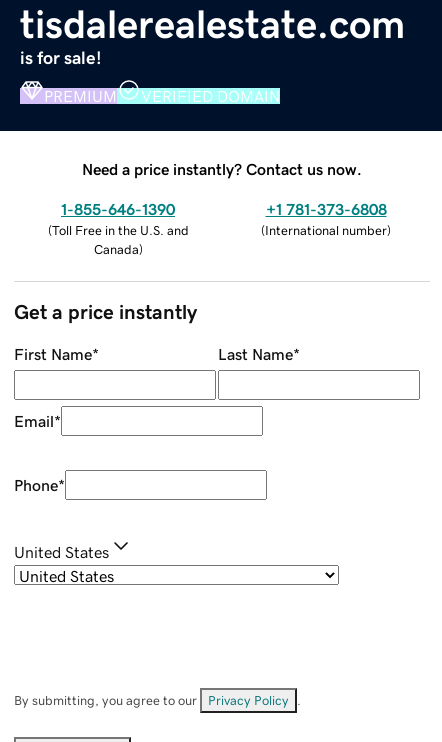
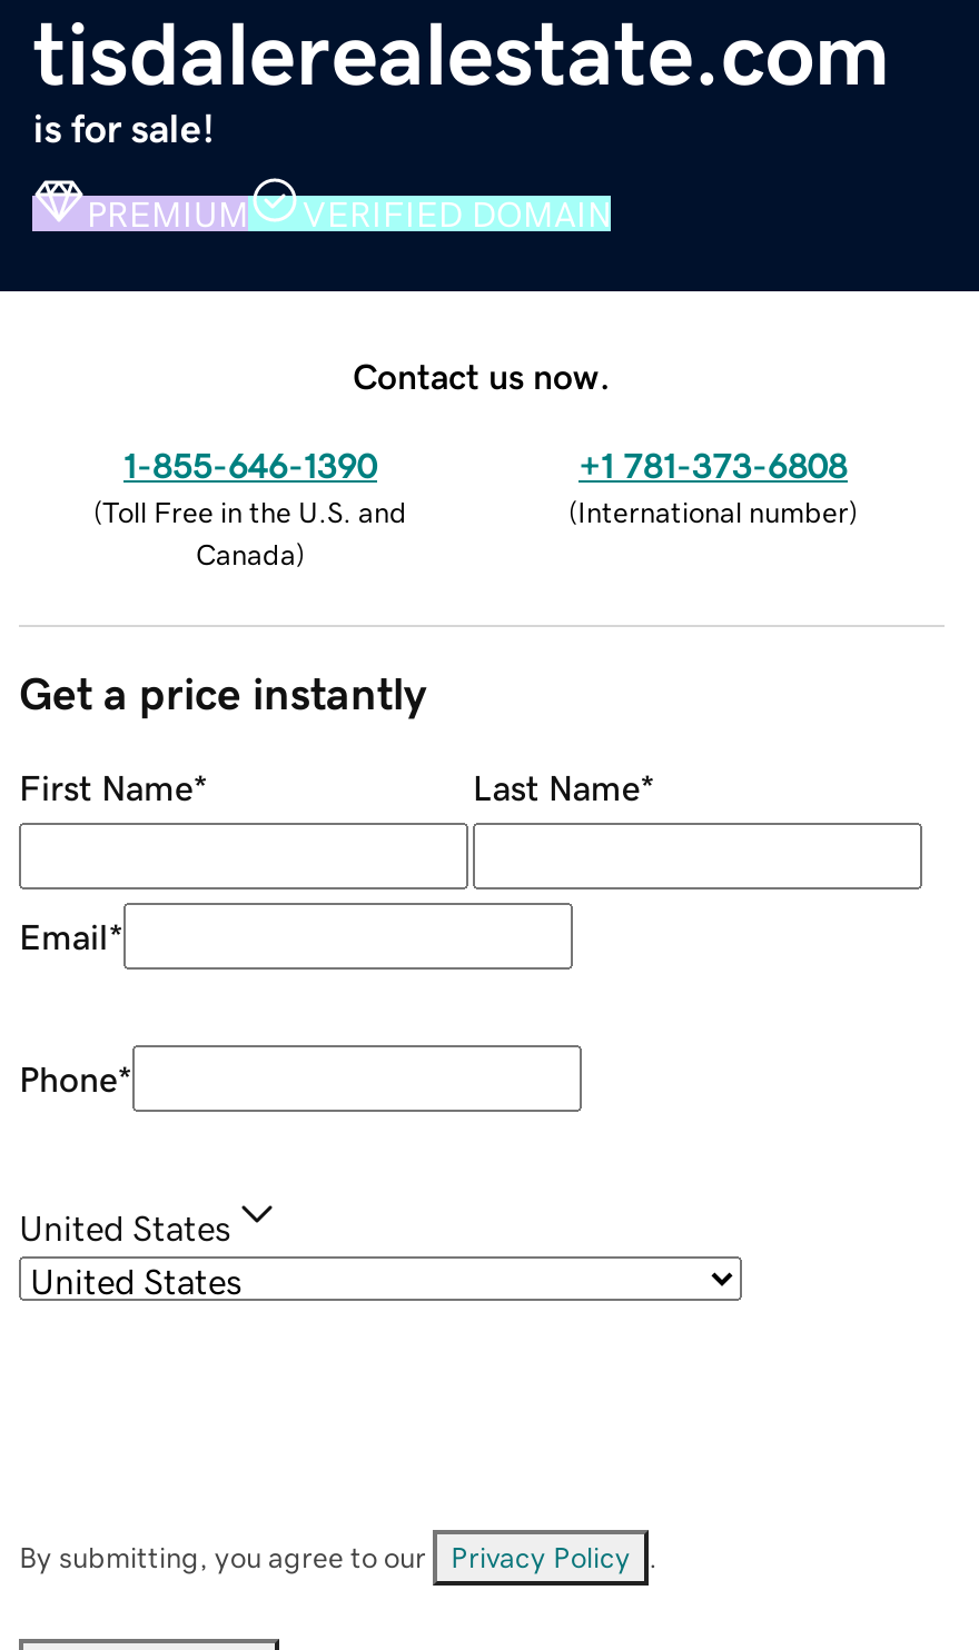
- Need a price instantly? Contact us now.
+ Contact us now.
